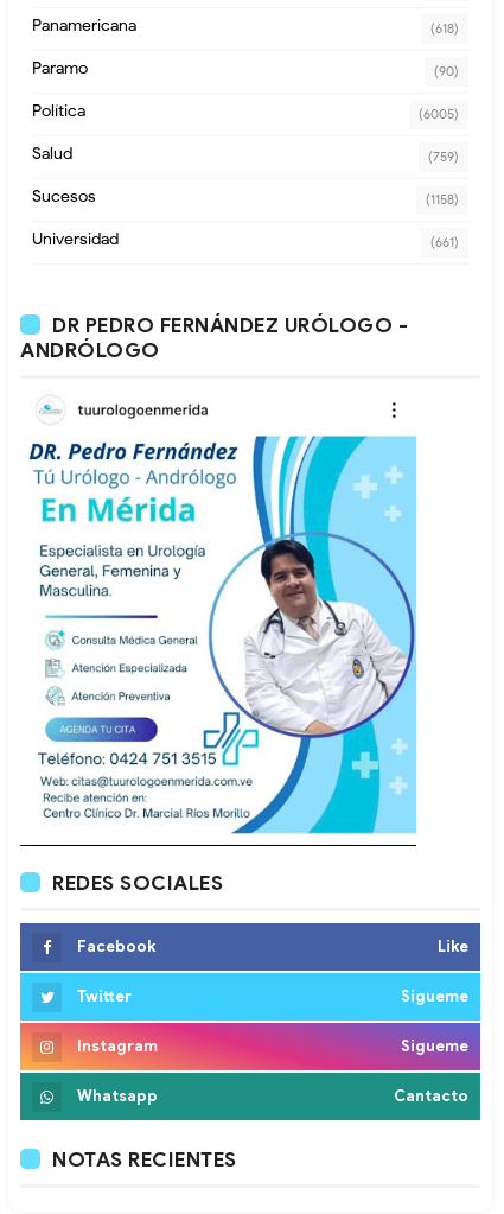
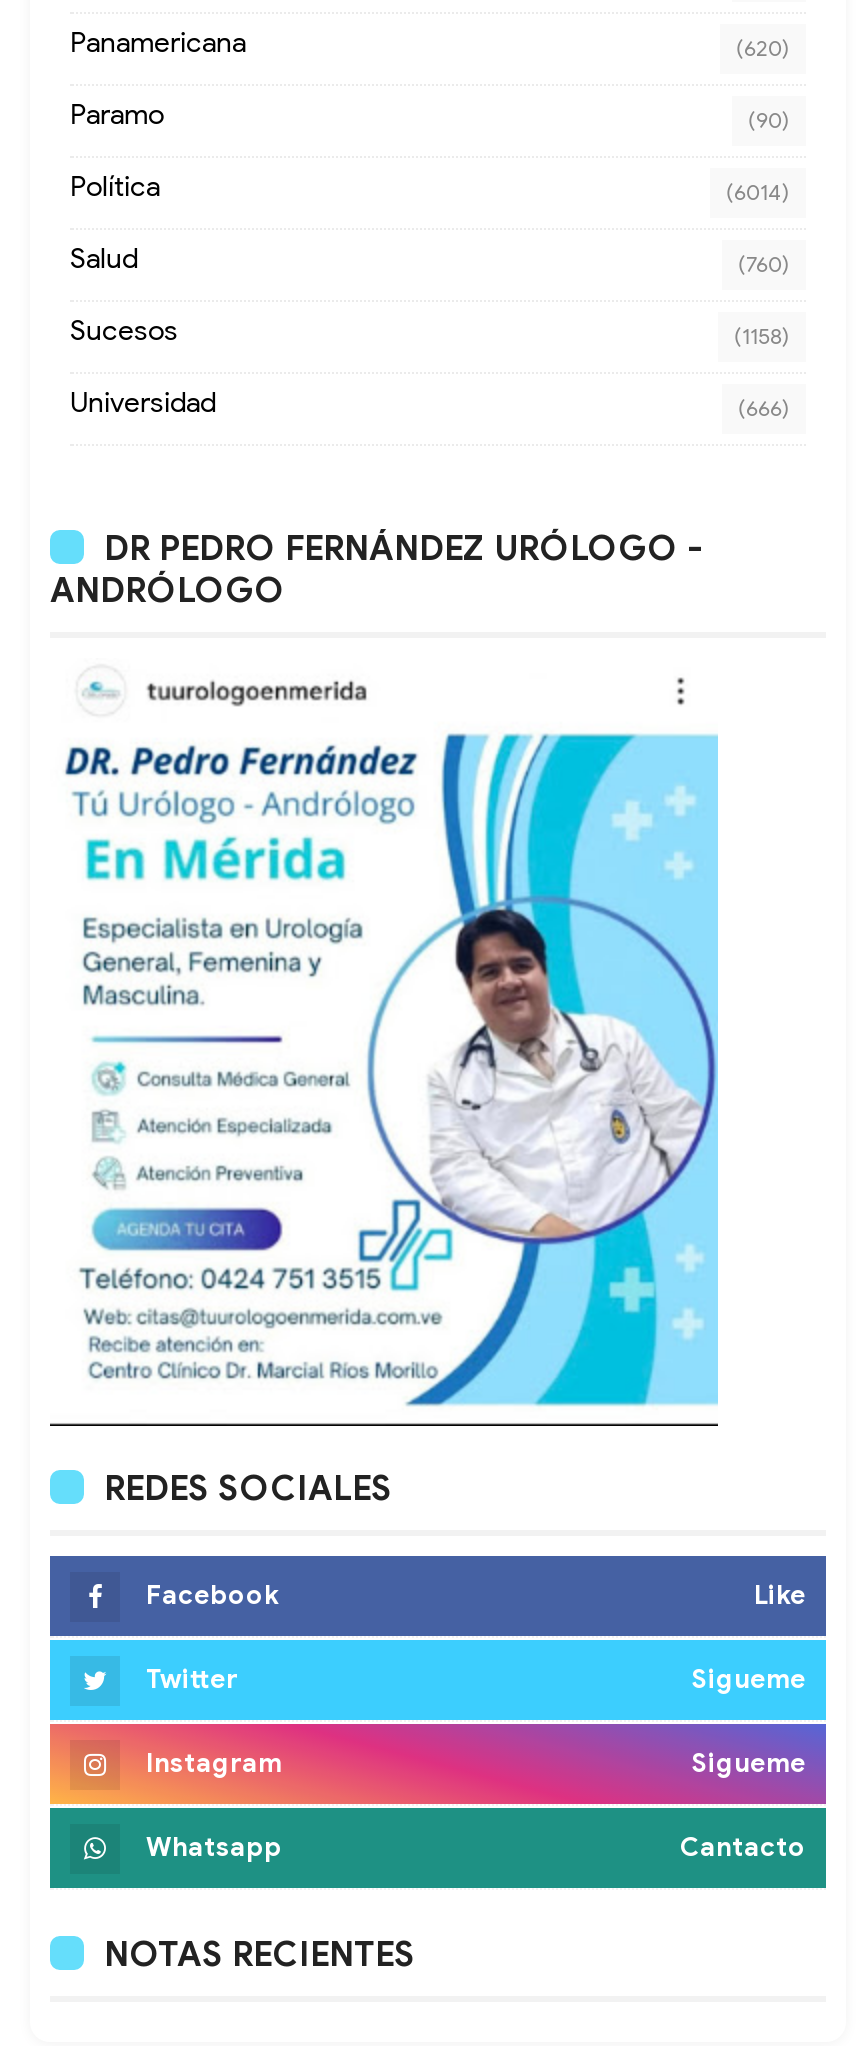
- (618)
+ (620)

- (6005)
+ (6014)

- (759)
+ (760)

- (661)
+ (666)
